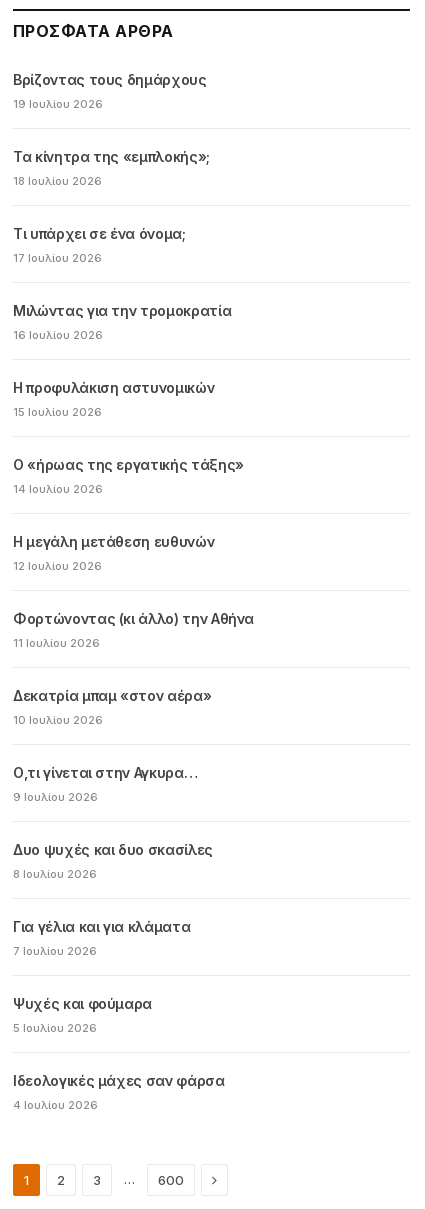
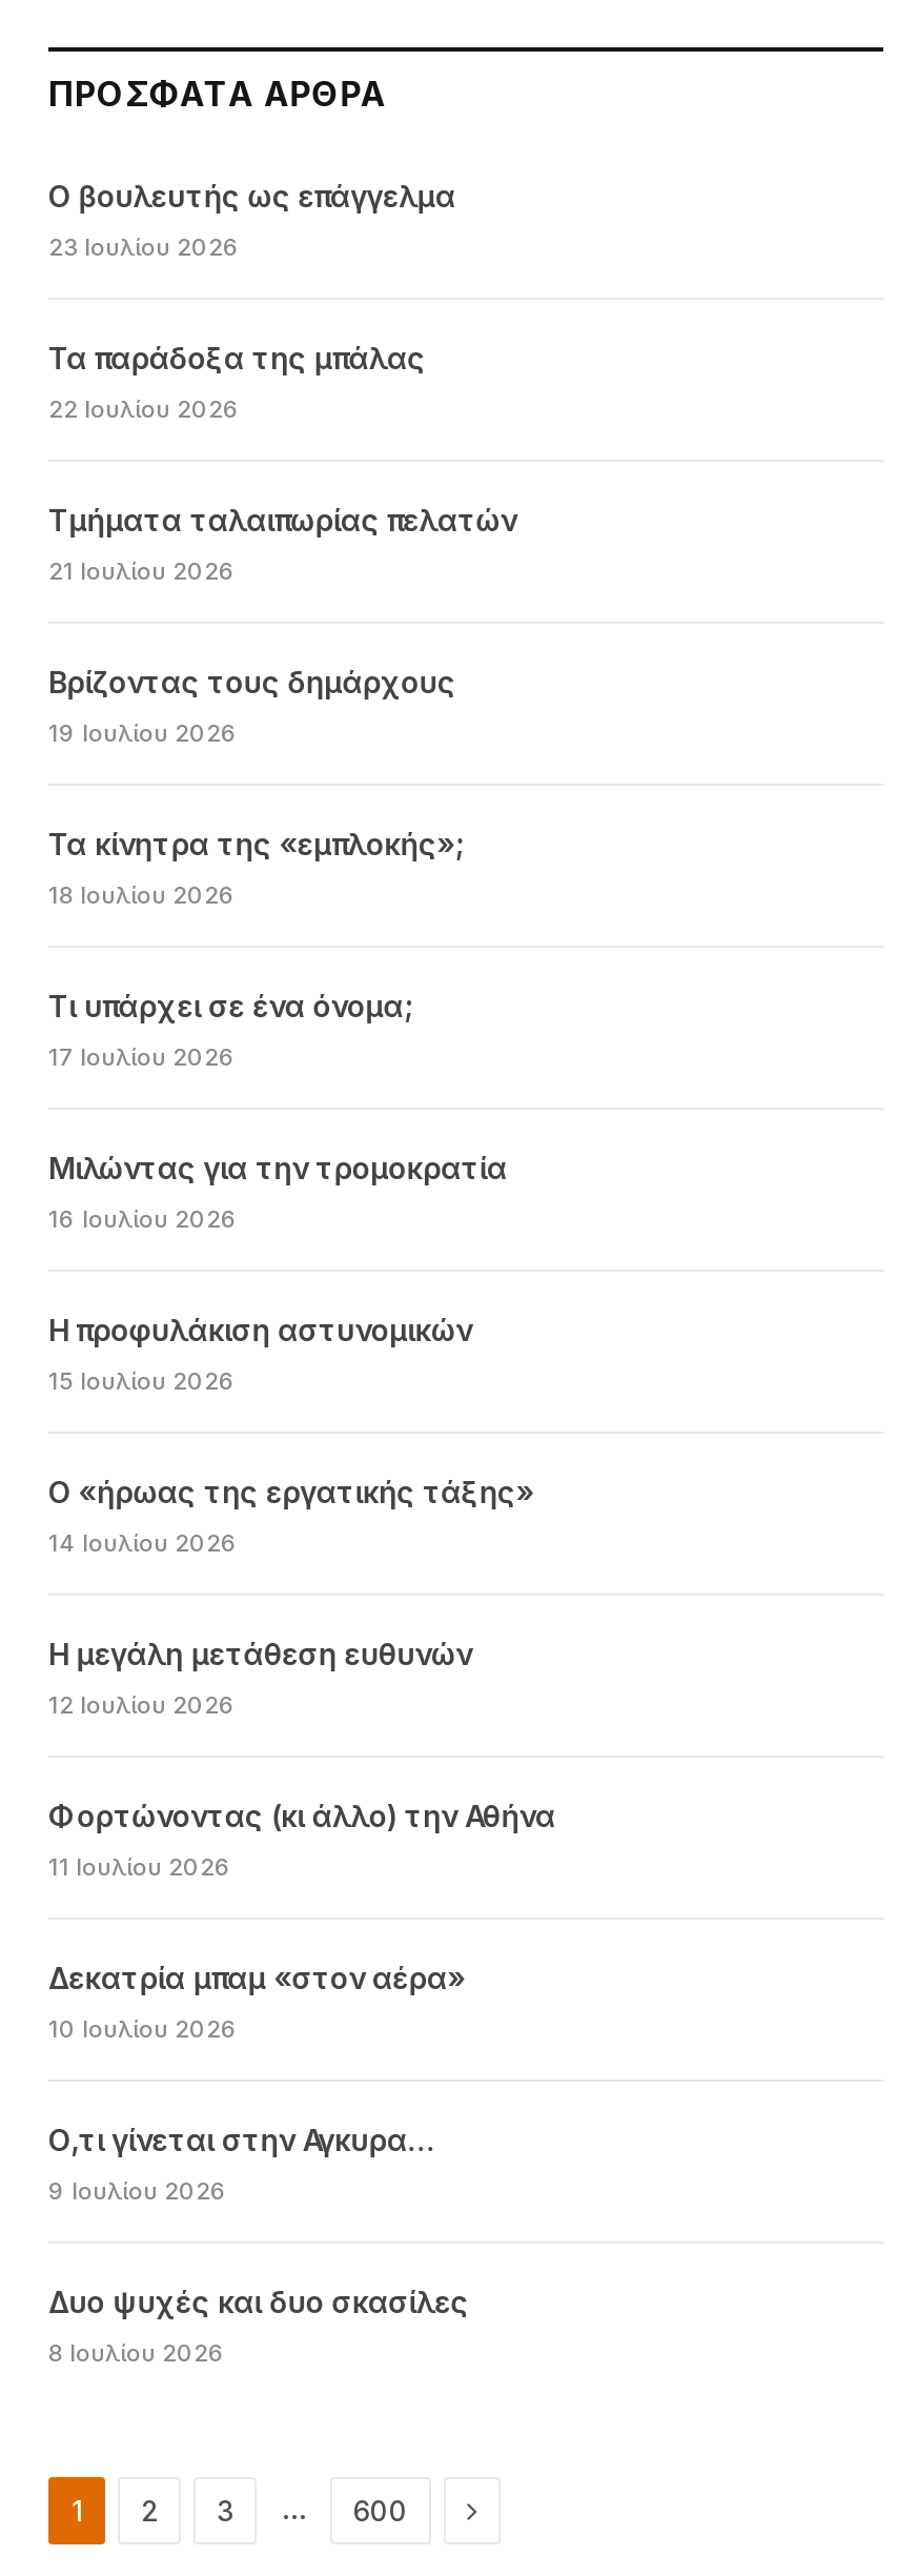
+ Ο βουλευτής ως επάγγελμα
+ 23 Ιουλίου 2026
+ Τα παράδοξα της μπάλας
+ 22 Ιουλίου 2026
+ Τμήματα ταλαιπωρίας πελατών
+ 21 Ιουλίου 2026

moved down: Βρίζοντας τους δημάρχους | 19 Ιουλίου 2026 | Τα κίνητρα της «εμπλοκής»; | ... | Δυο ψυχές και δυο σκασίλες | 8 Ιουλίου 2026

- Για γέλια και για κλάματα
- 7 Ιουλίου 2026
- Ψυχές και φούμαρα
- 5 Ιουλίου 2026
- Ιδεολογικές μάχες σαν φάρσα
- 4 Ιουλίου 2026
